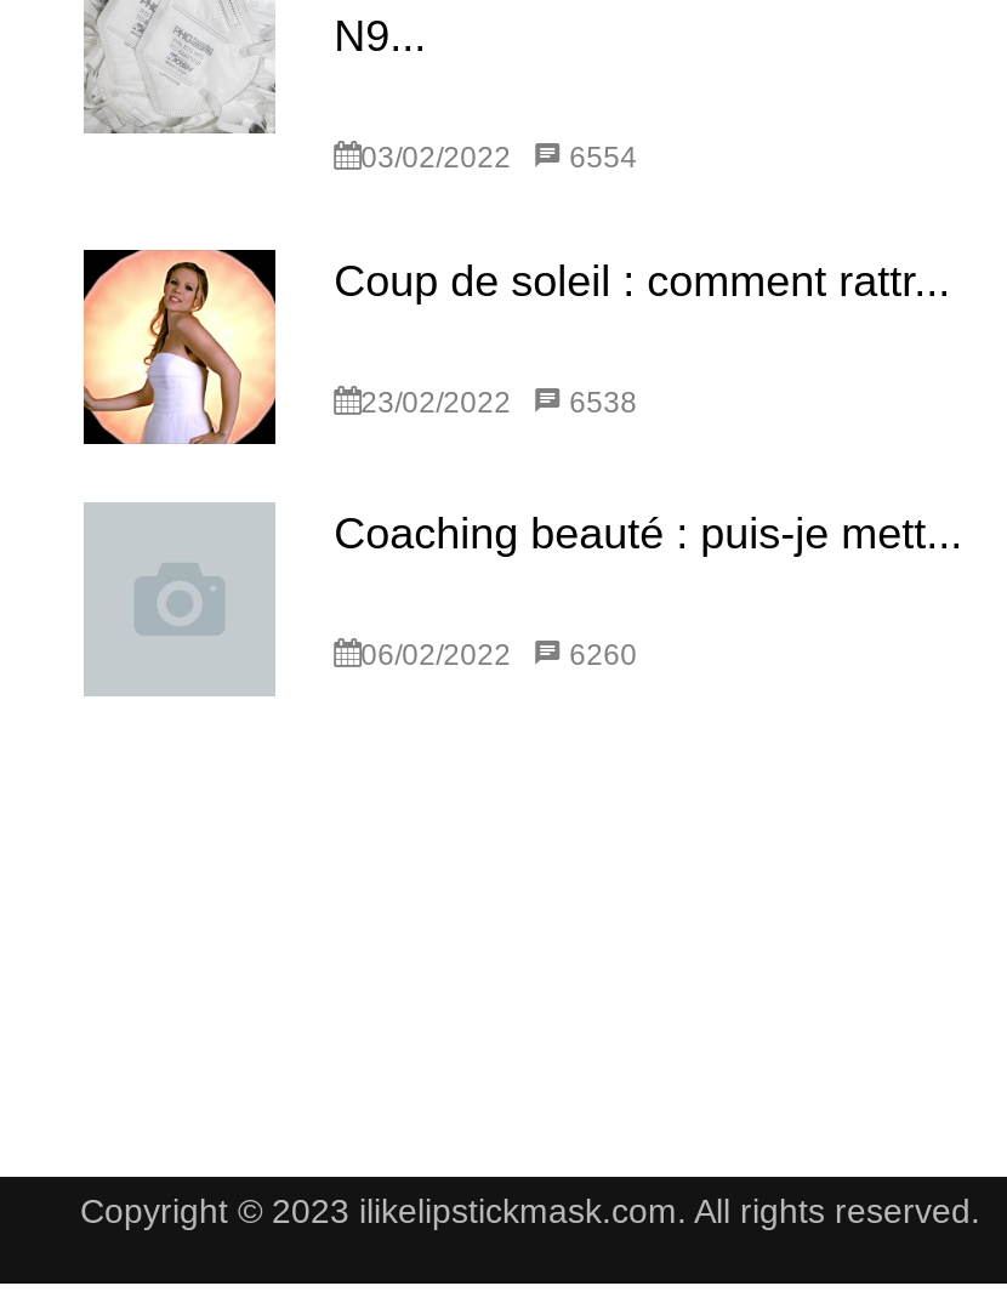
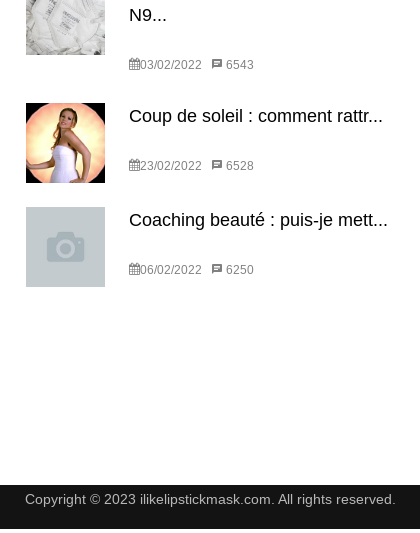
- 03/02/2022 6554
+ 03/02/2022 6543

- 23/02/2022 6538
+ 23/02/2022 6528

- 06/02/2022 6260
+ 06/02/2022 6250
